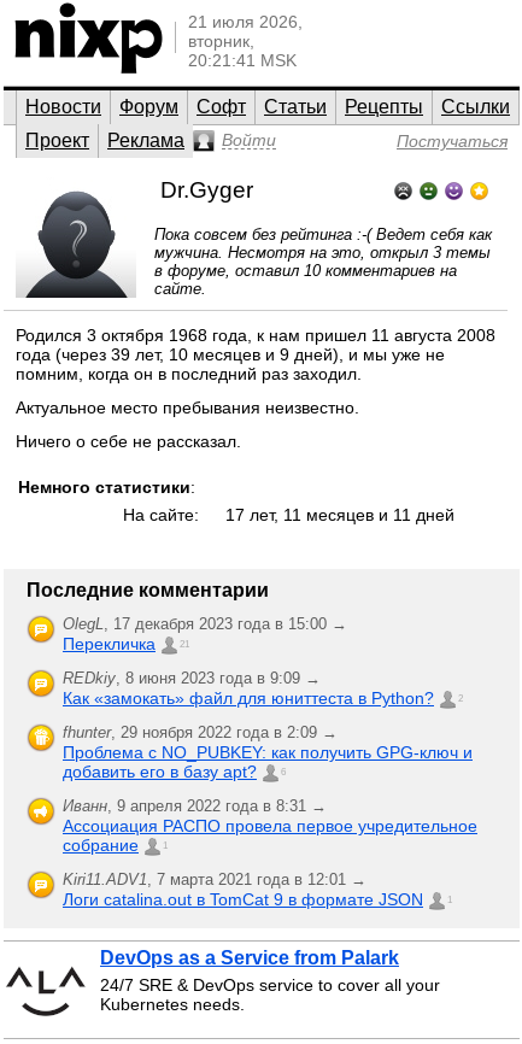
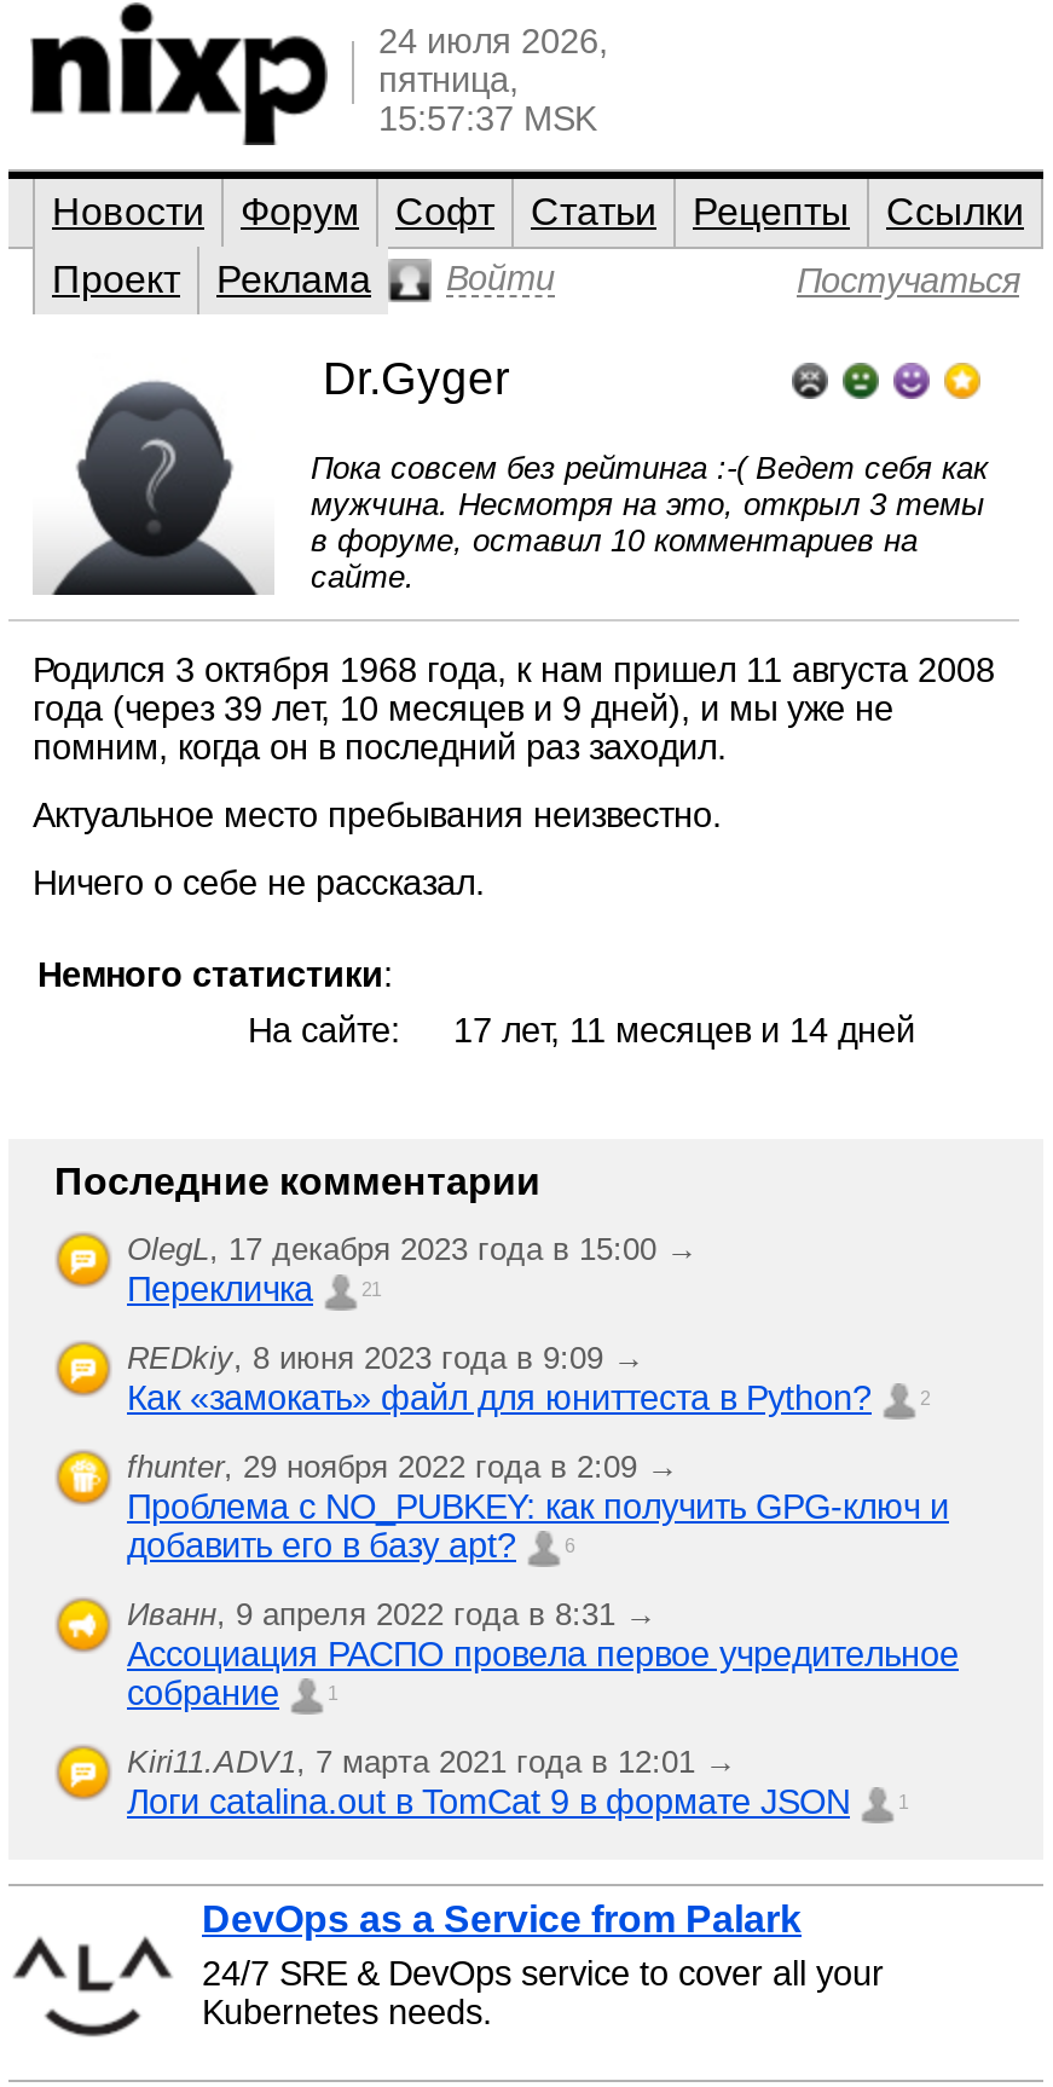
- 21 июля 2026,
- вторник,
- 20:21:41 MSK
+ 24 июля 2026,
+ пятница,
+ 15:57:37 MSK

- 17 лет, 11 месяцев и 11 дней
+ 17 лет, 11 месяцев и 14 дней
